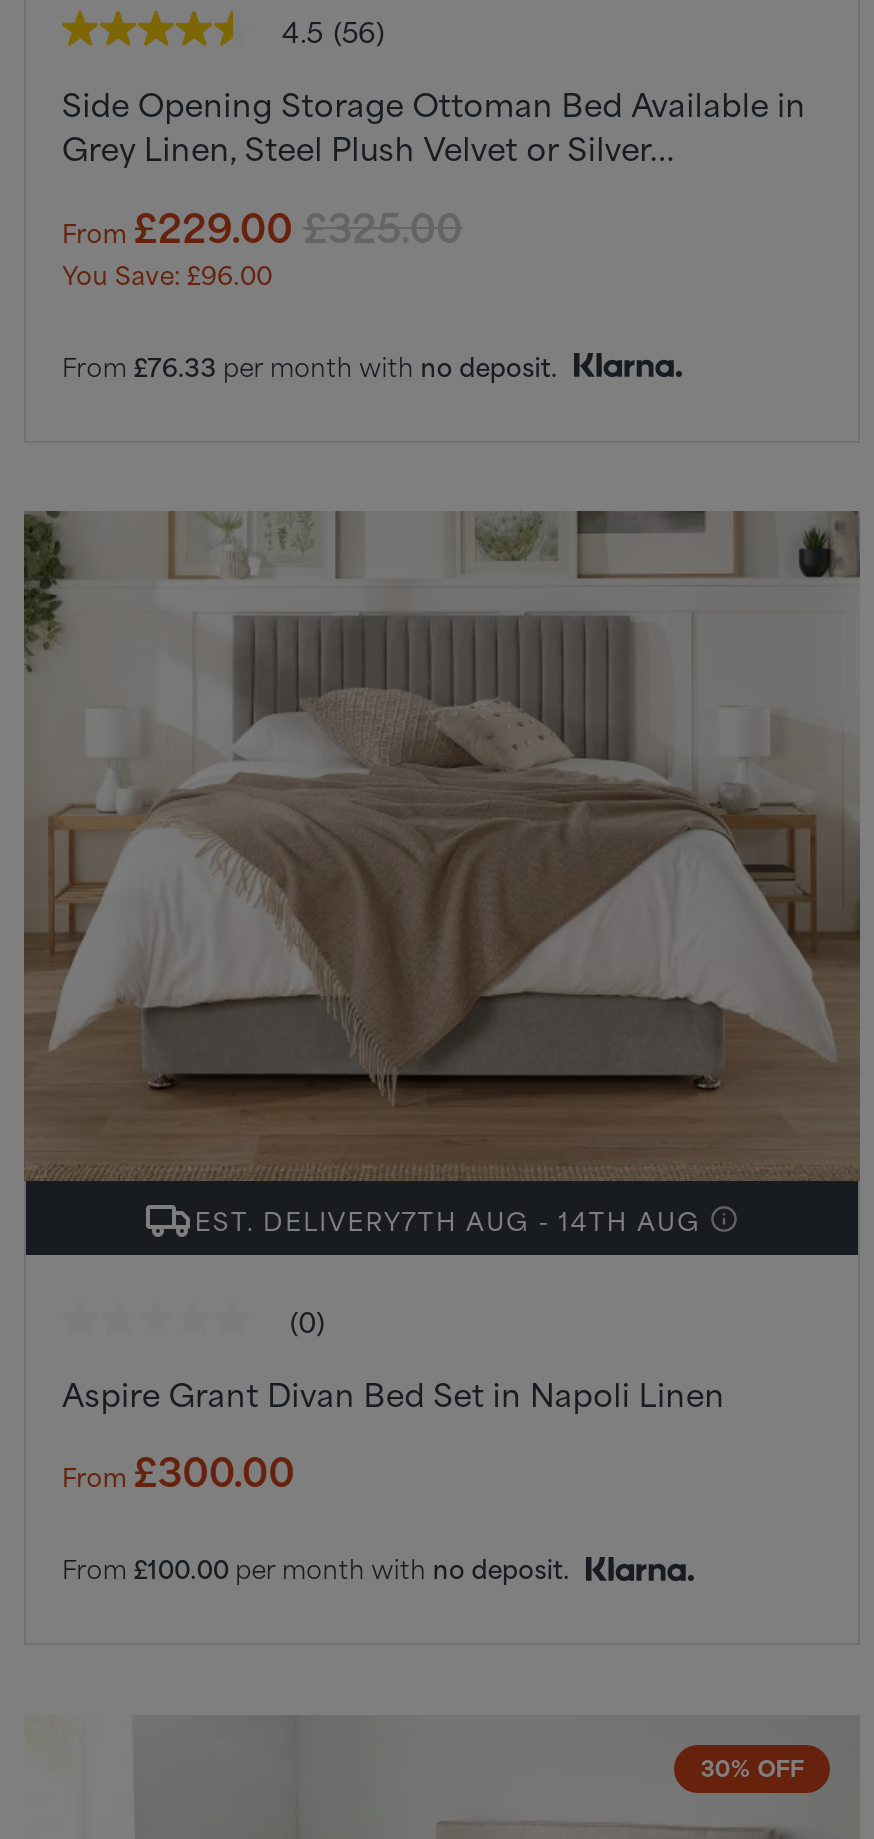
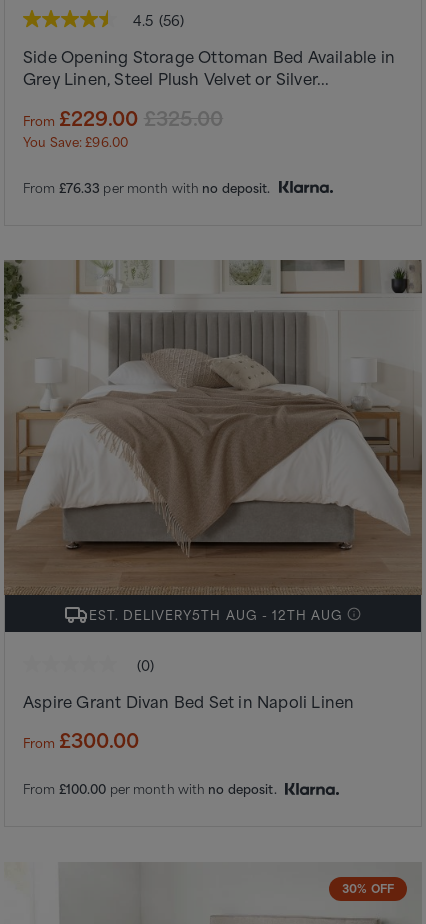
- EST. DELIVERY7TH AUG - 14TH AUG
+ EST. DELIVERY5TH AUG - 12TH AUG
